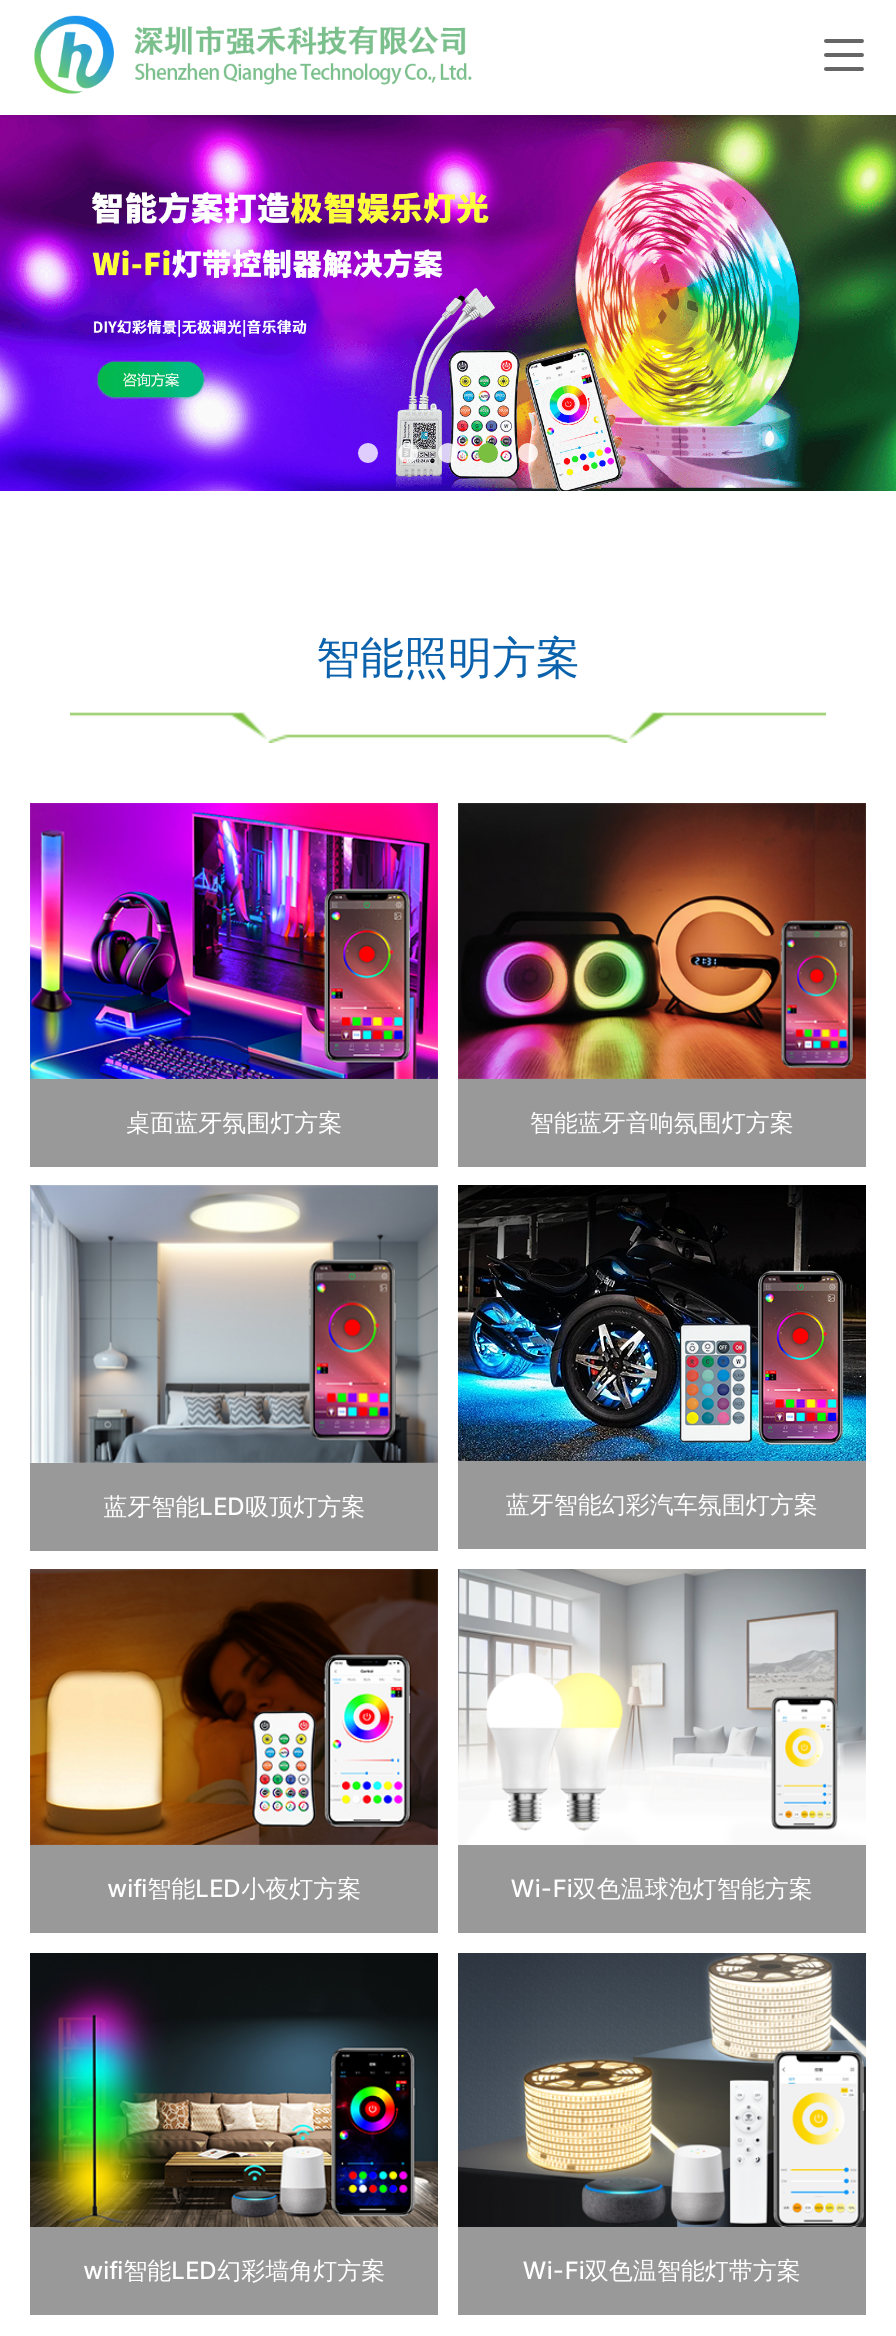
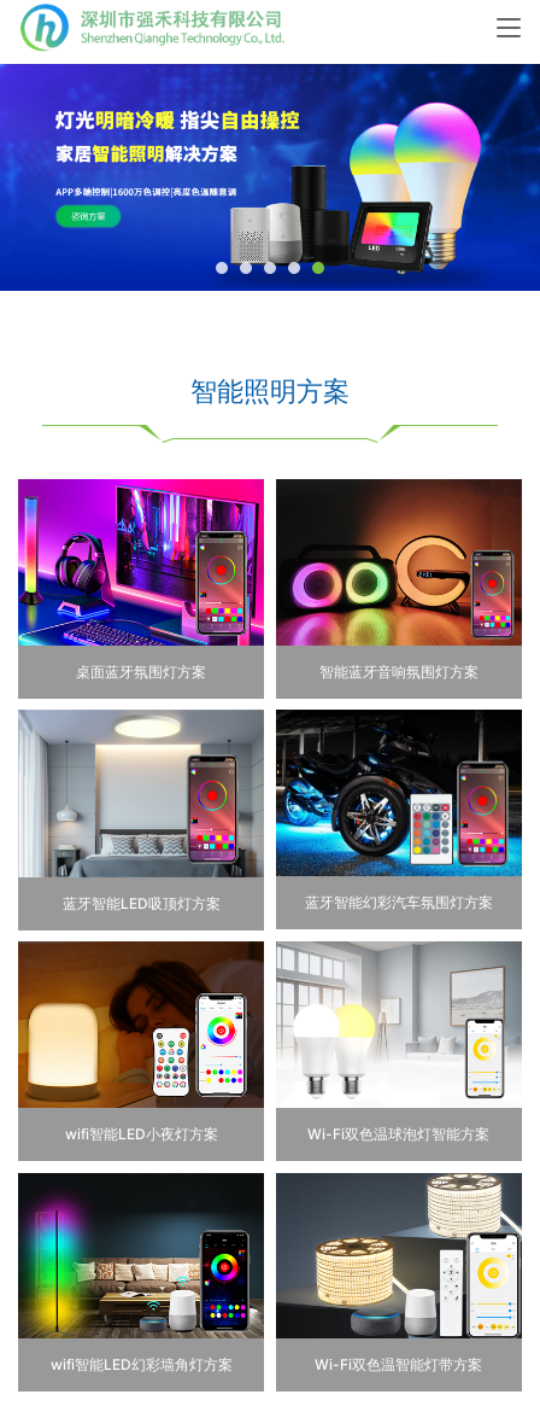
- [image]
+ [image]
